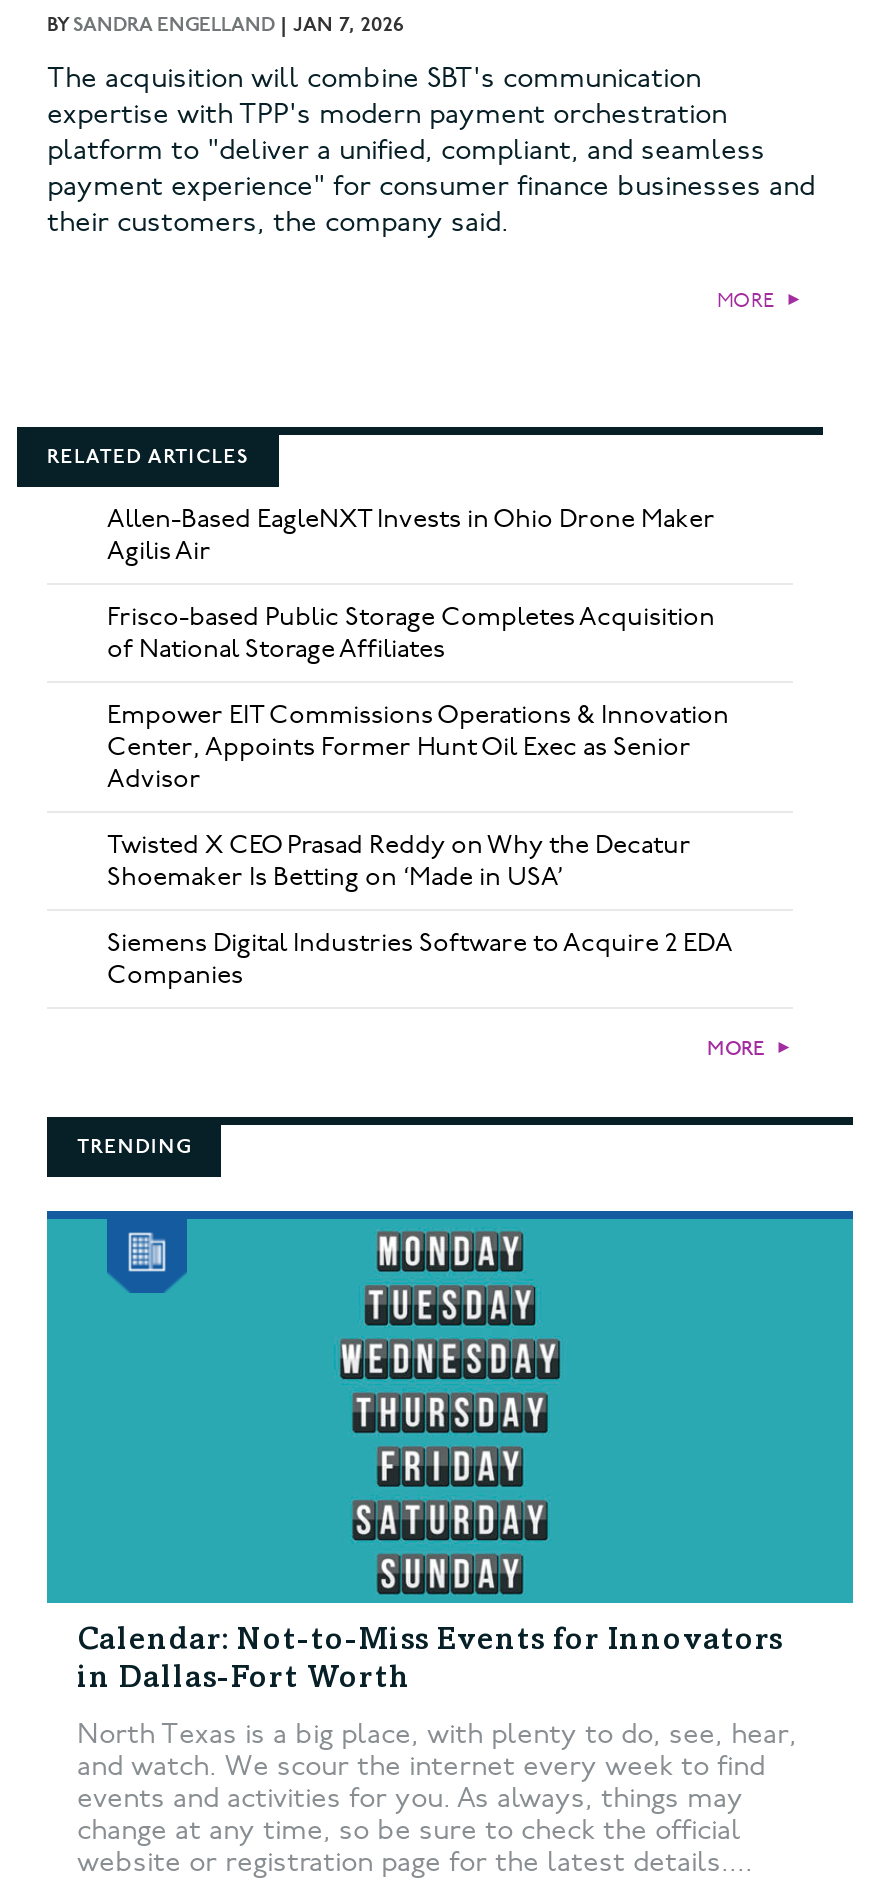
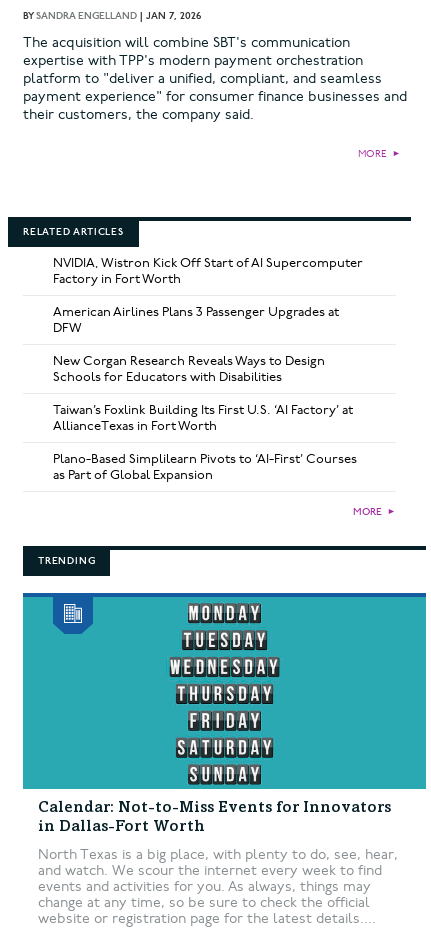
- Allen-Based EagleNXT Invests in Ohio Drone Maker
- Agilis Air
+ NVIDIA, Wistron Kick Off Start of AI Supercomputer
+ Factory in Fort Worth

- Frisco-based Public Storage Completes Acquisition
- of National Storage Affiliates
+ American Airlines Plans 3 Passenger Upgrades at
+ DFW

- Empower EIT Commissions Operations & Innovation
- Center, Appoints Former Hunt Oil Exec as Senior
- Advisor
+ New Corgan Research Reveals Ways to Design
+ Schools for Educators with Disabilities

- Twisted X CEO Prasad Reddy on Why the Decatur
- Shoemaker Is Betting on ‘Made in USA’
+ Taiwan’s Foxlink Building Its First U.S. ‘AI Factory’ at
+ AllianceTexas in Fort Worth

- Siemens Digital Industries Software to Acquire 2 EDA
- Companies
+ Plano-Based Simplilearn Pivots to ‘AI-First’ Courses
+ as Part of Global Expansion
